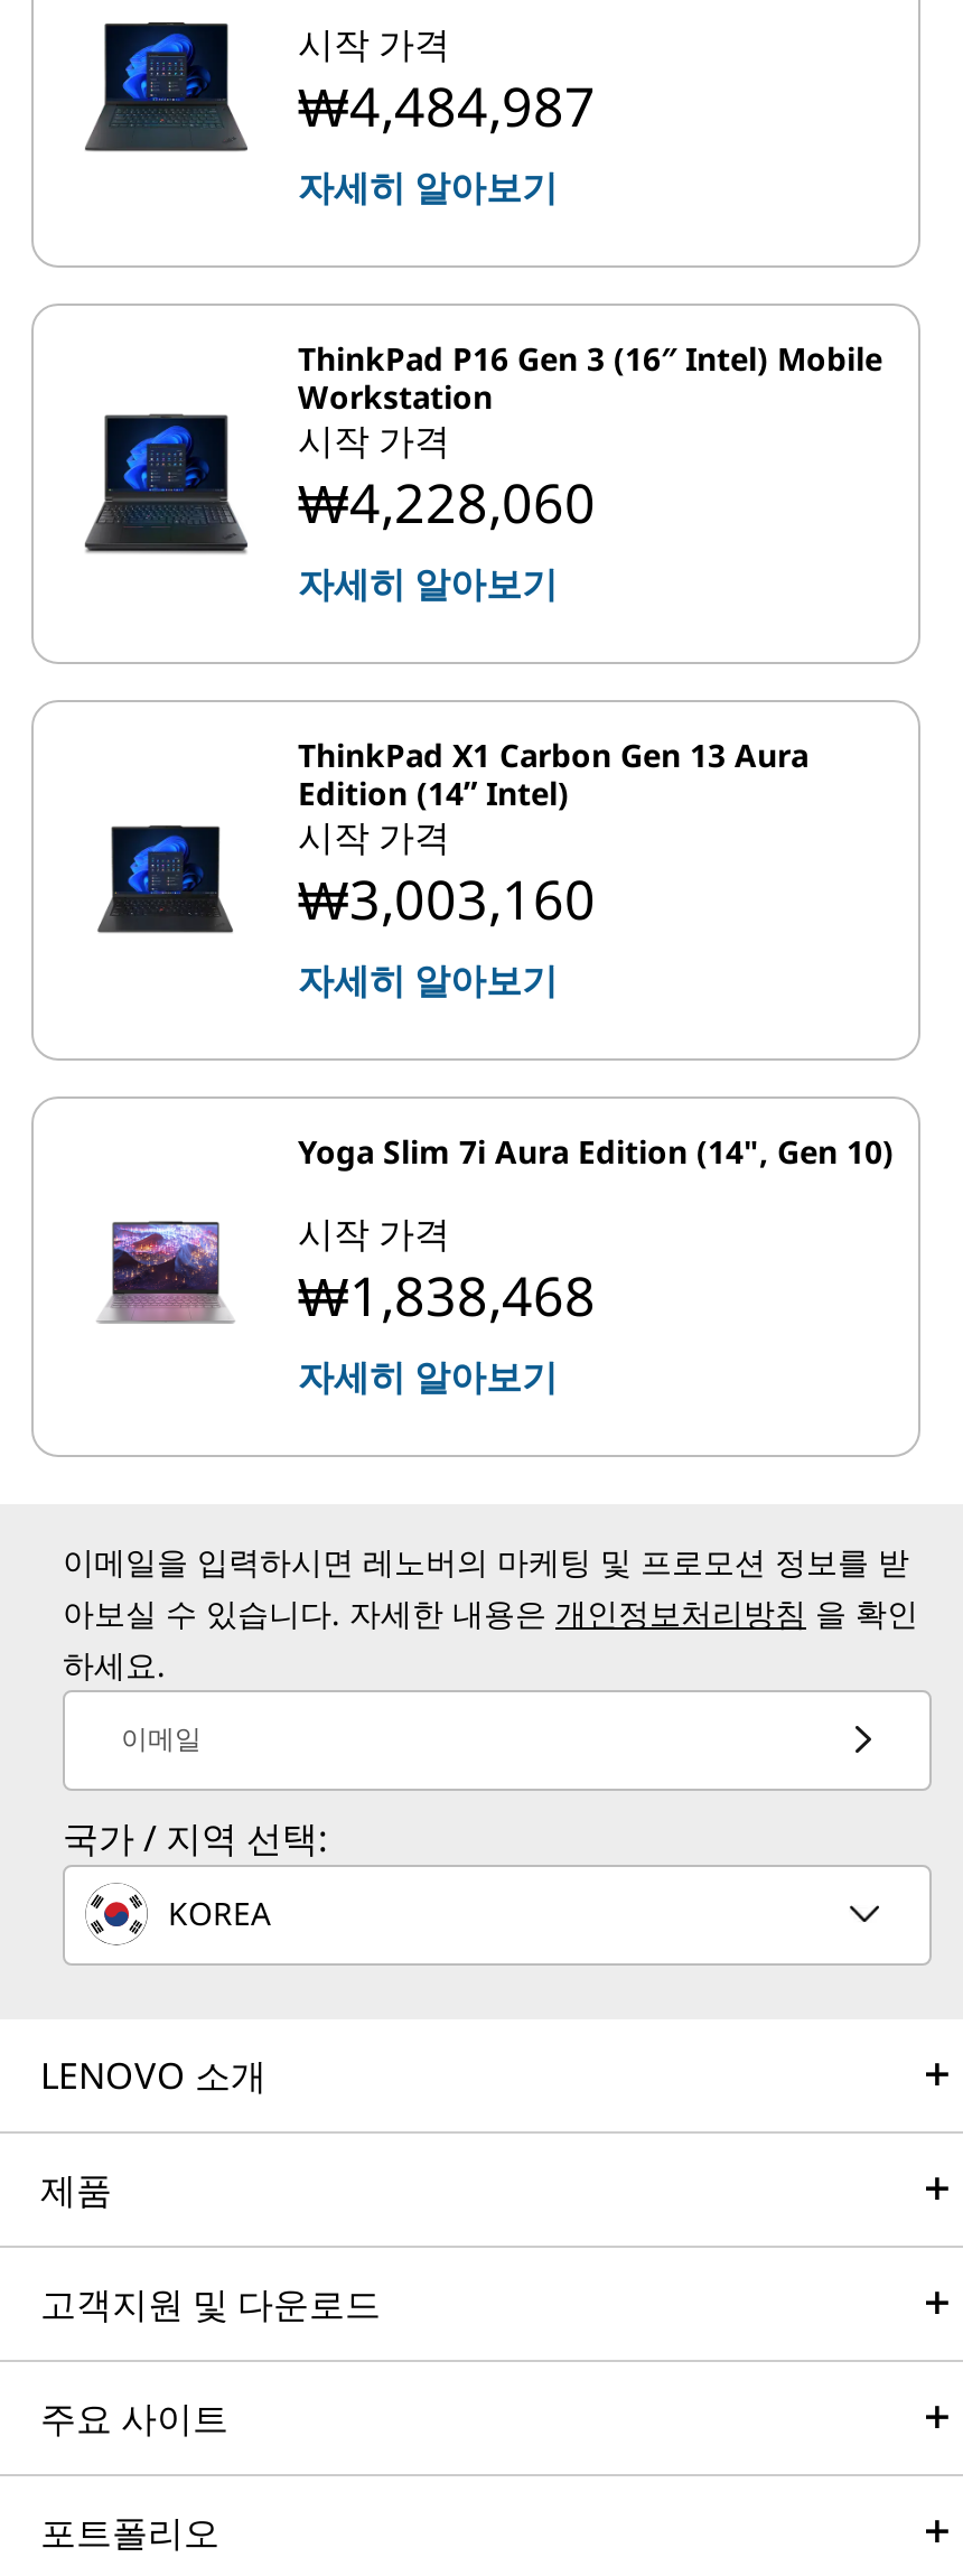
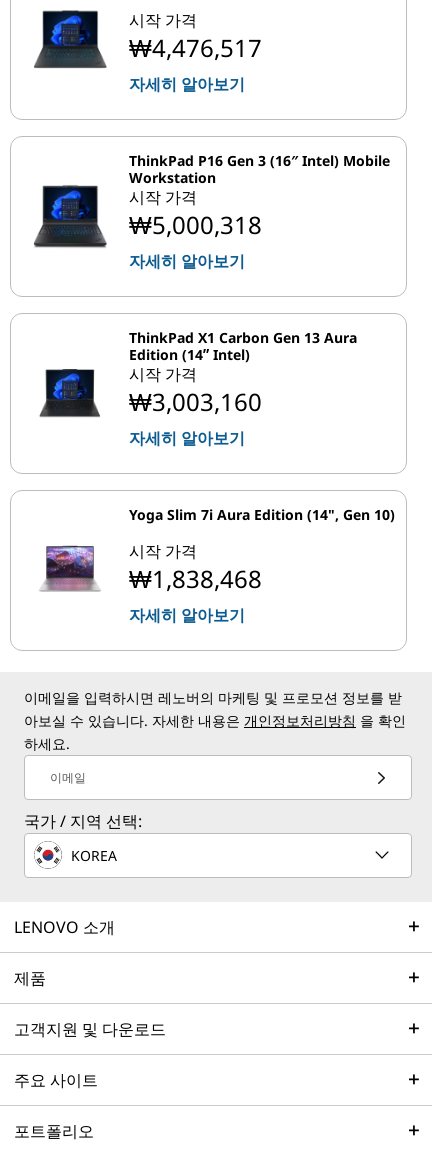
- ₩4,484,987
+ ₩4,476,517

- ₩4,228,060
+ ₩5,000,318
